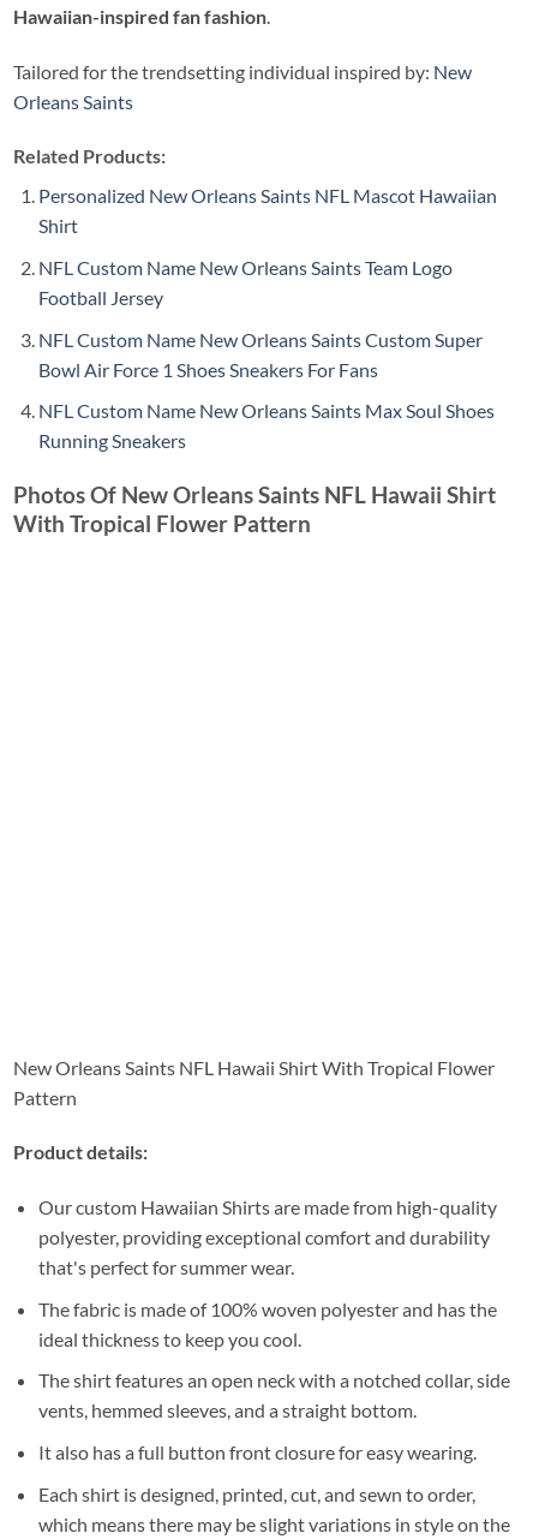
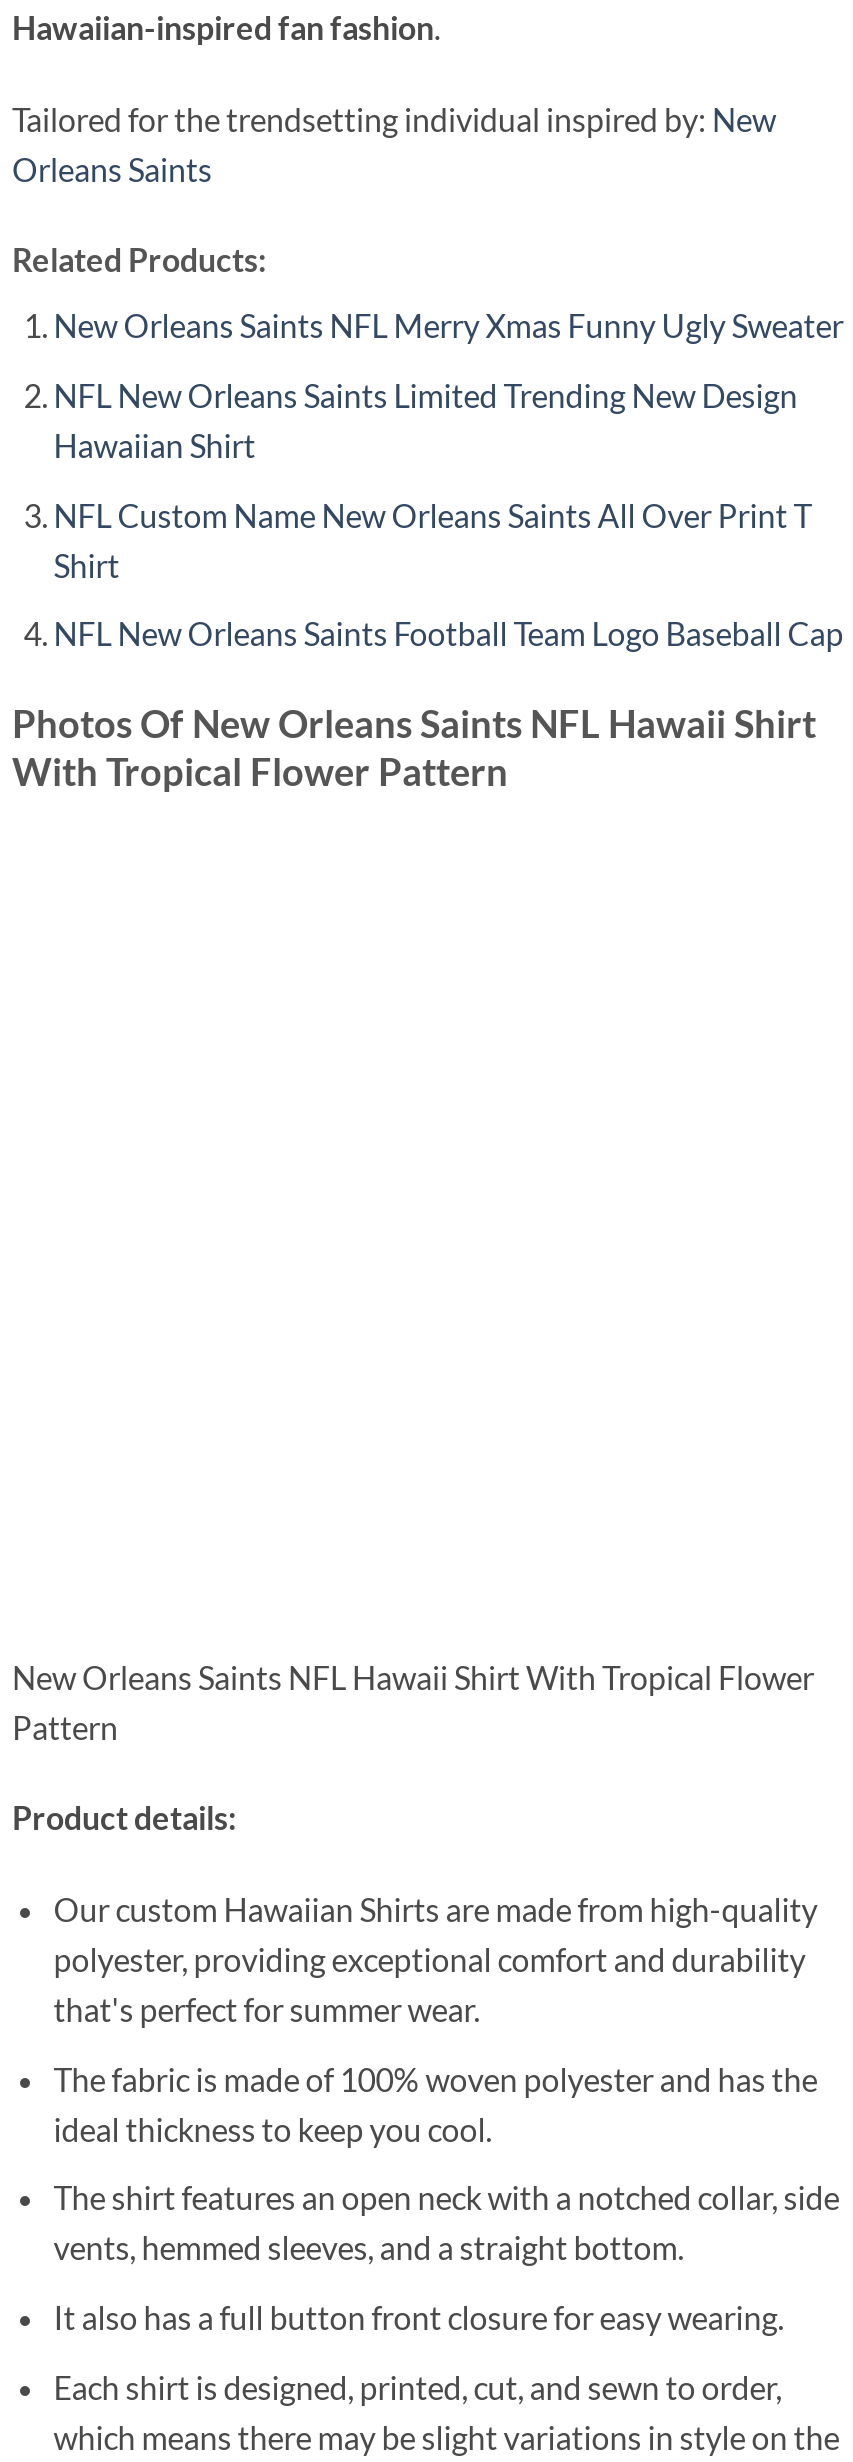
- Personalized New Orleans Saints NFL Mascot Hawaiian
+ New Orleans Saints NFL Merry Xmas Funny Ugly Sweater
+ NFL New Orleans Saints Limited Trending New Design
+ Hawaiian Shirt
+ NFL Custom Name New Orleans Saints All Over Print T

moved down: Shirt

- NFL Custom Name New Orleans Saints Team Logo
- Football Jersey
- NFL Custom Name New Orleans Saints Custom Super
- Bowl Air Force 1 Shoes Sneakers For Fans
- NFL Custom Name New Orleans Saints Max Soul Shoes
- Running Sneakers
+ NFL New Orleans Saints Football Team Logo Baseball Cap
